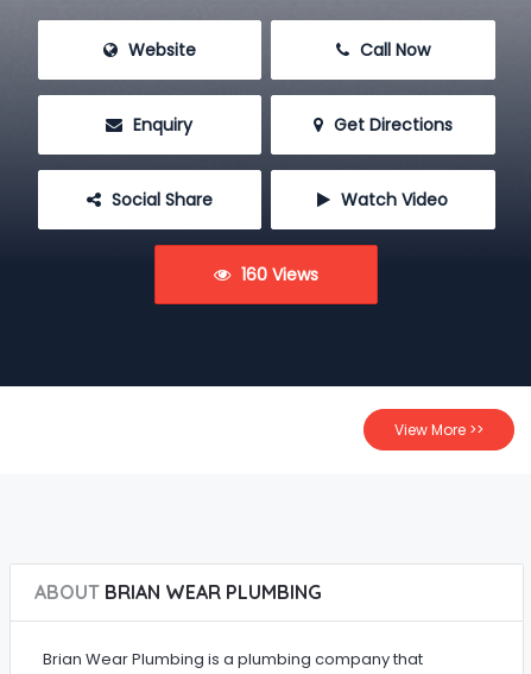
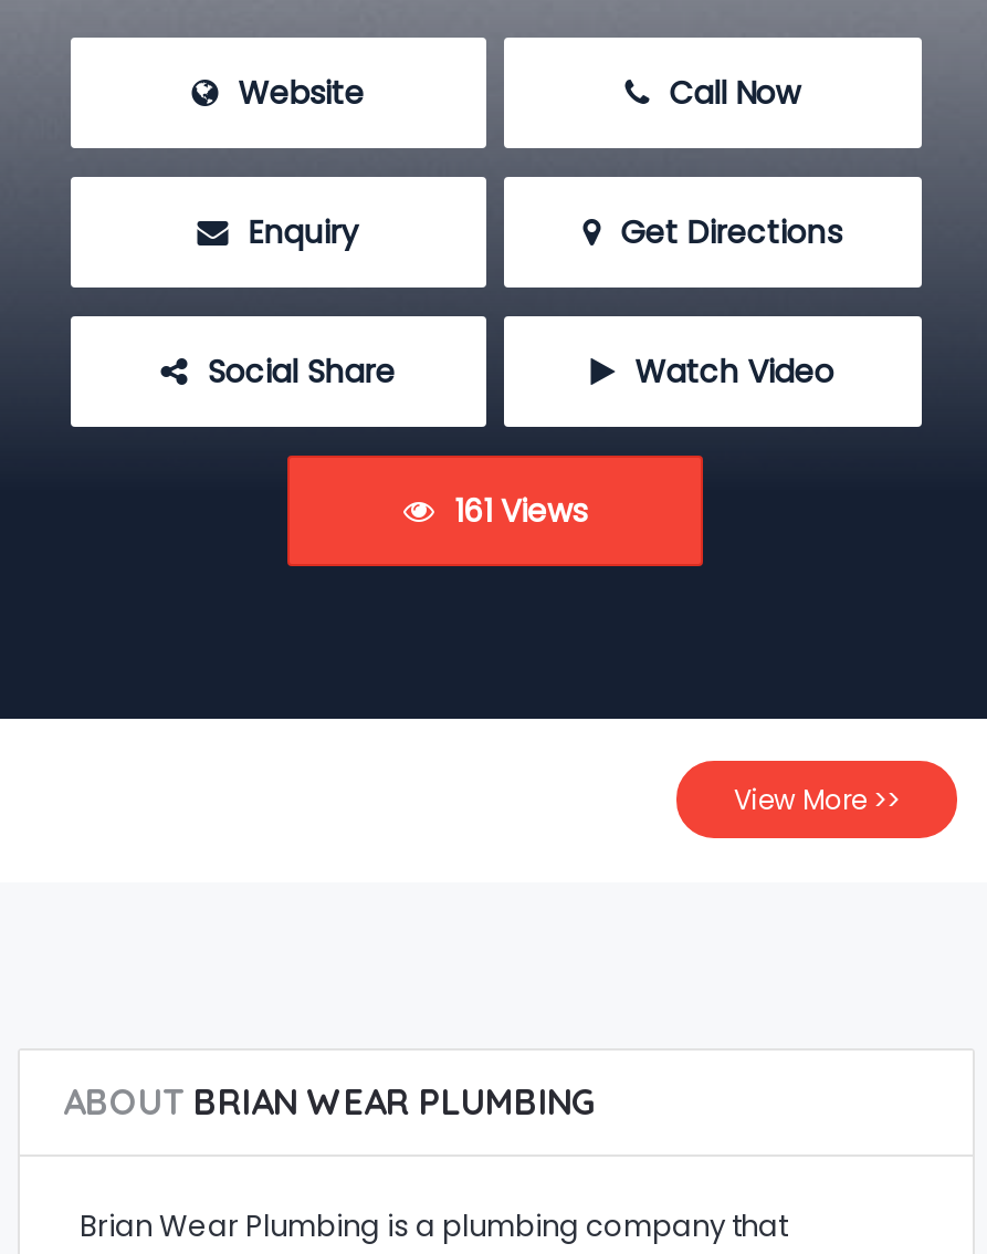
- 160 Views
+ 161 Views
